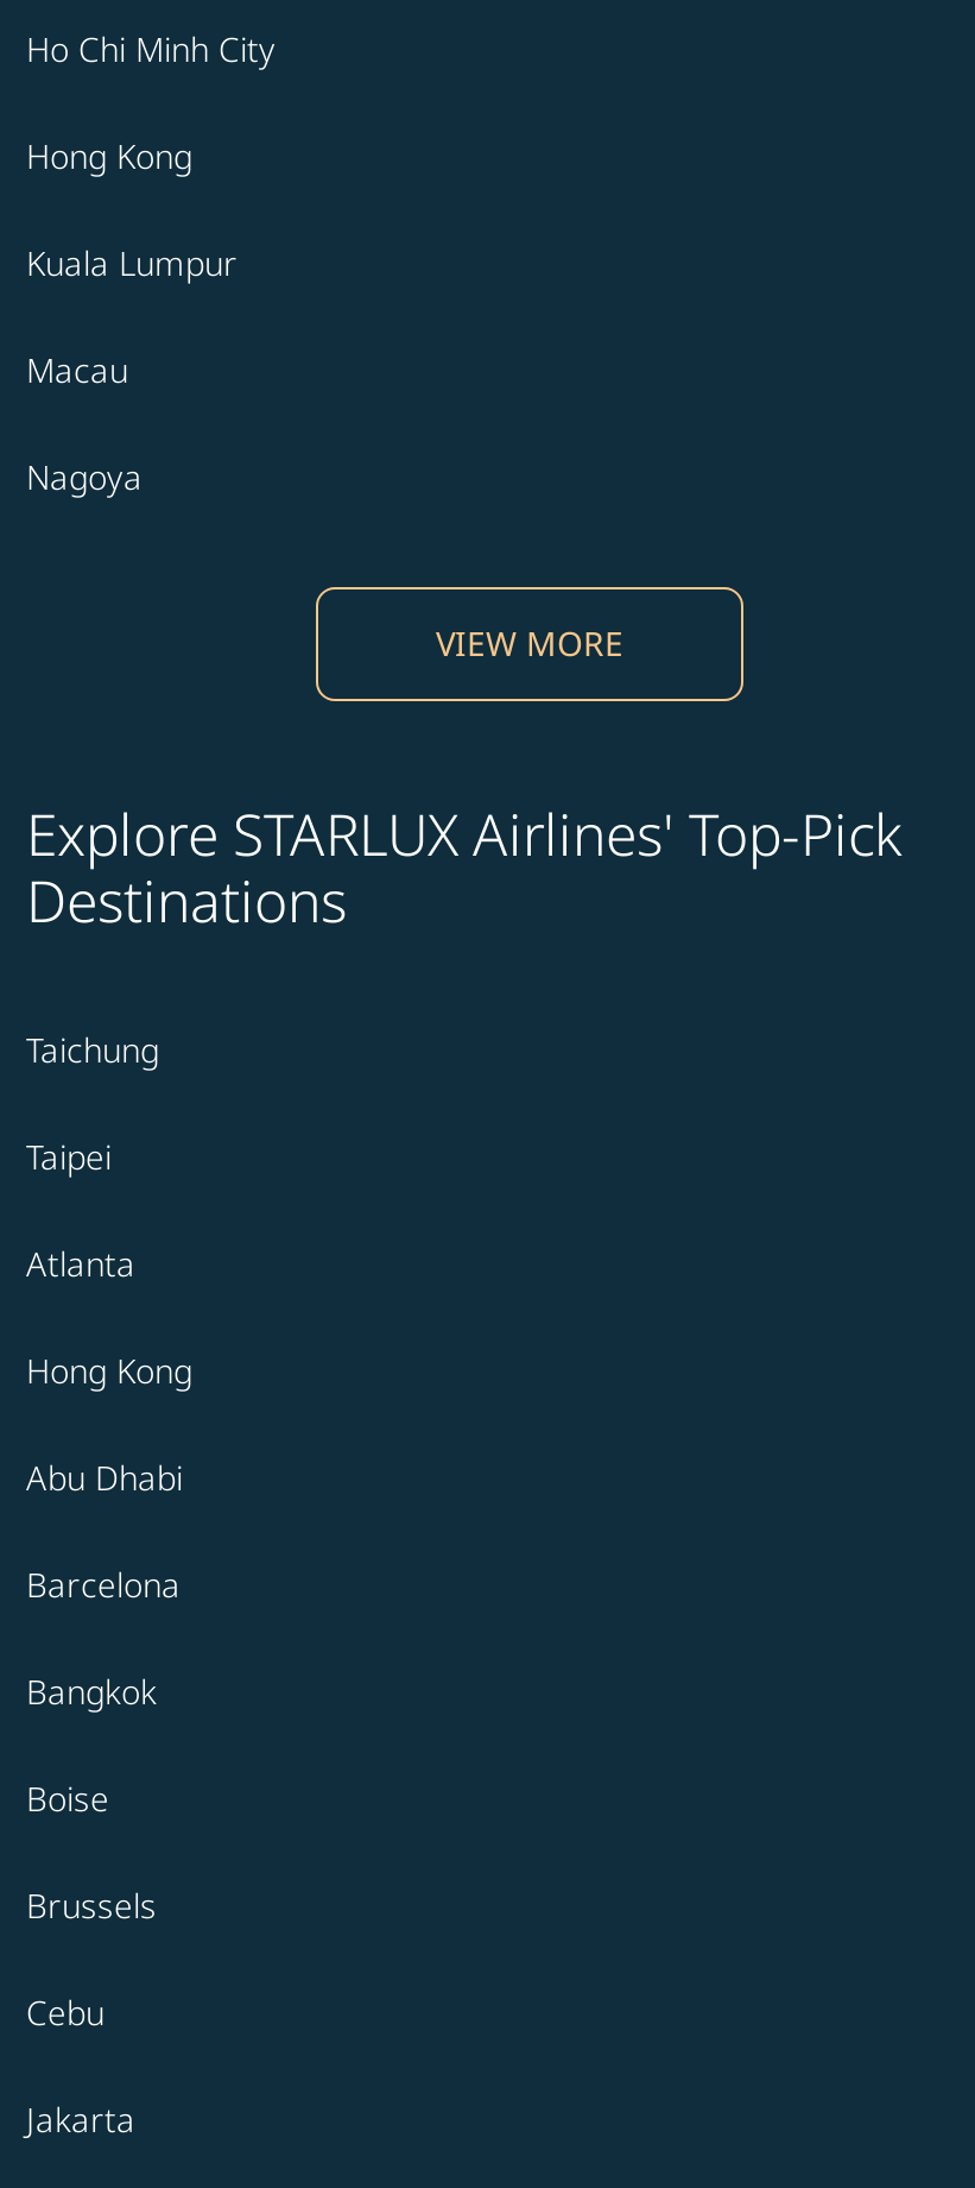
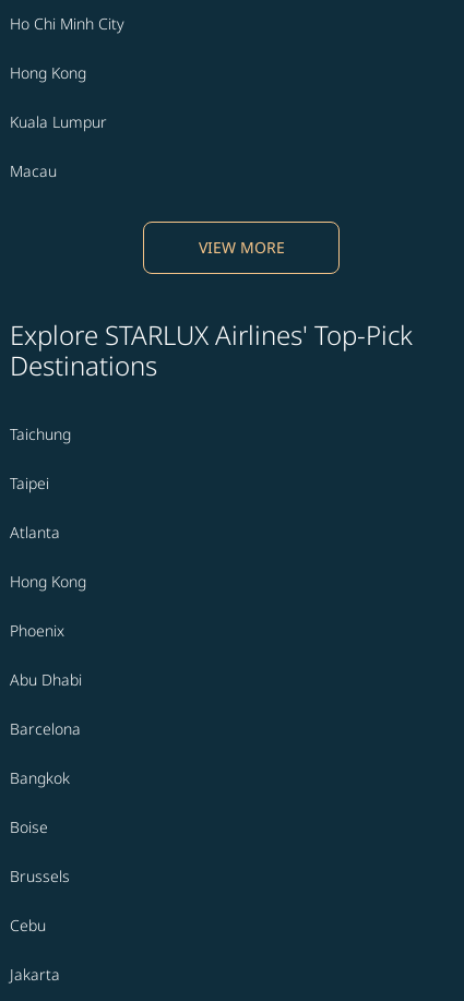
- Nagoya

moved up: VIEW MORE | Explore STARLUX Airlines' Top-Pick | Destinations | Taichung | Taipei | Atlanta | Hong Kong

+ Phoenix
